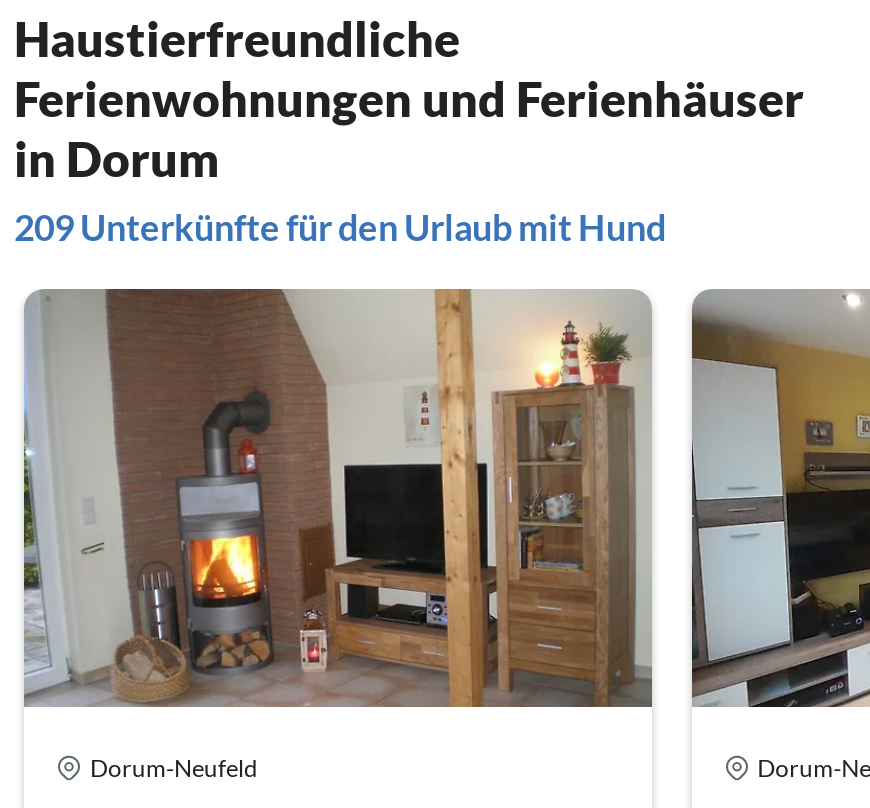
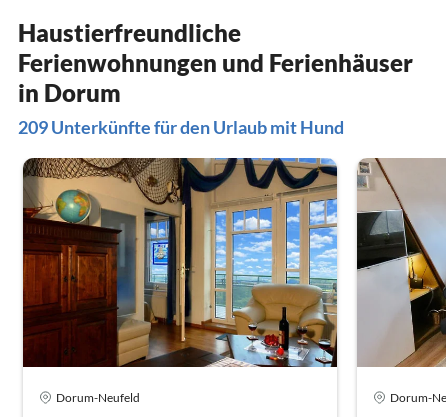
- [image]
+ [image]

- [image]
+ [image]
